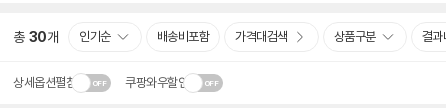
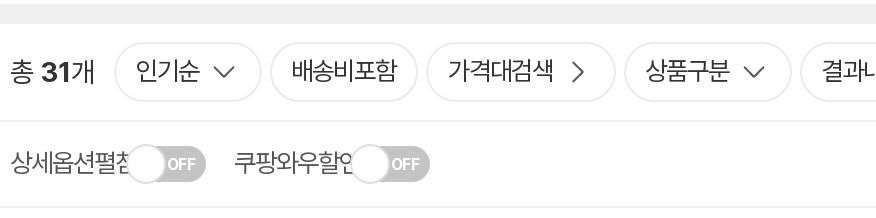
- 총 30개 인기순
+ 총 31개 인기순
